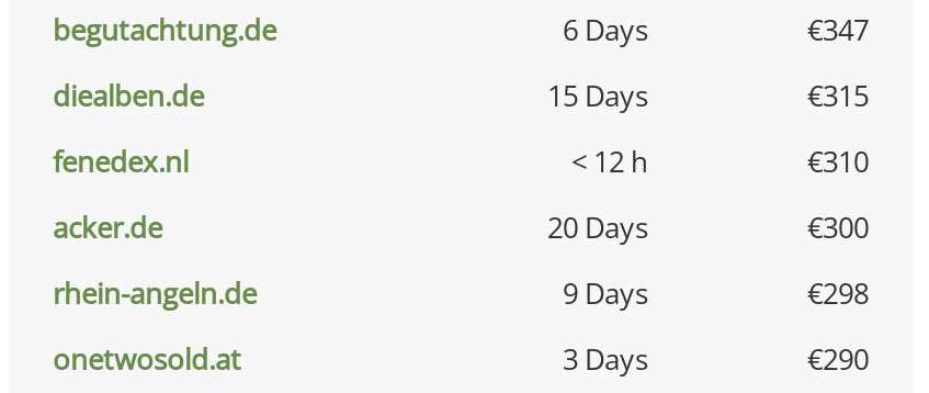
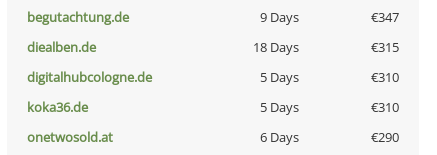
- 6 Days
+ 9 Days

- 15 Days
+ 18 Days

- fenedex.nl
- < 12 h
+ digitalhubcologne.de
+ 5 Days

- acker.de
- 20 Days
- €300
- rhein-angeln.de
- 9 Days
- €298
+ koka36.de
+ 5 Days
+ €310

- 3 Days
+ 6 Days
